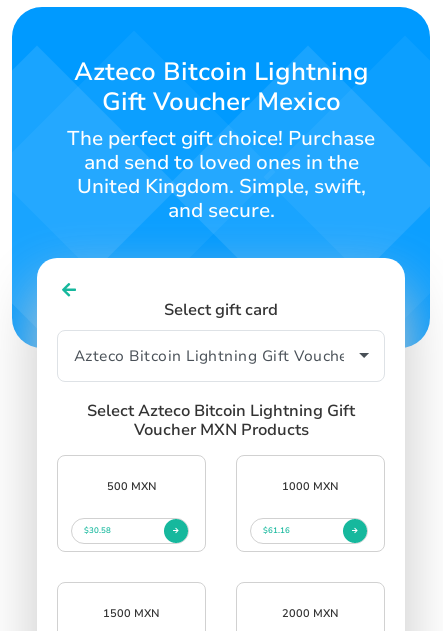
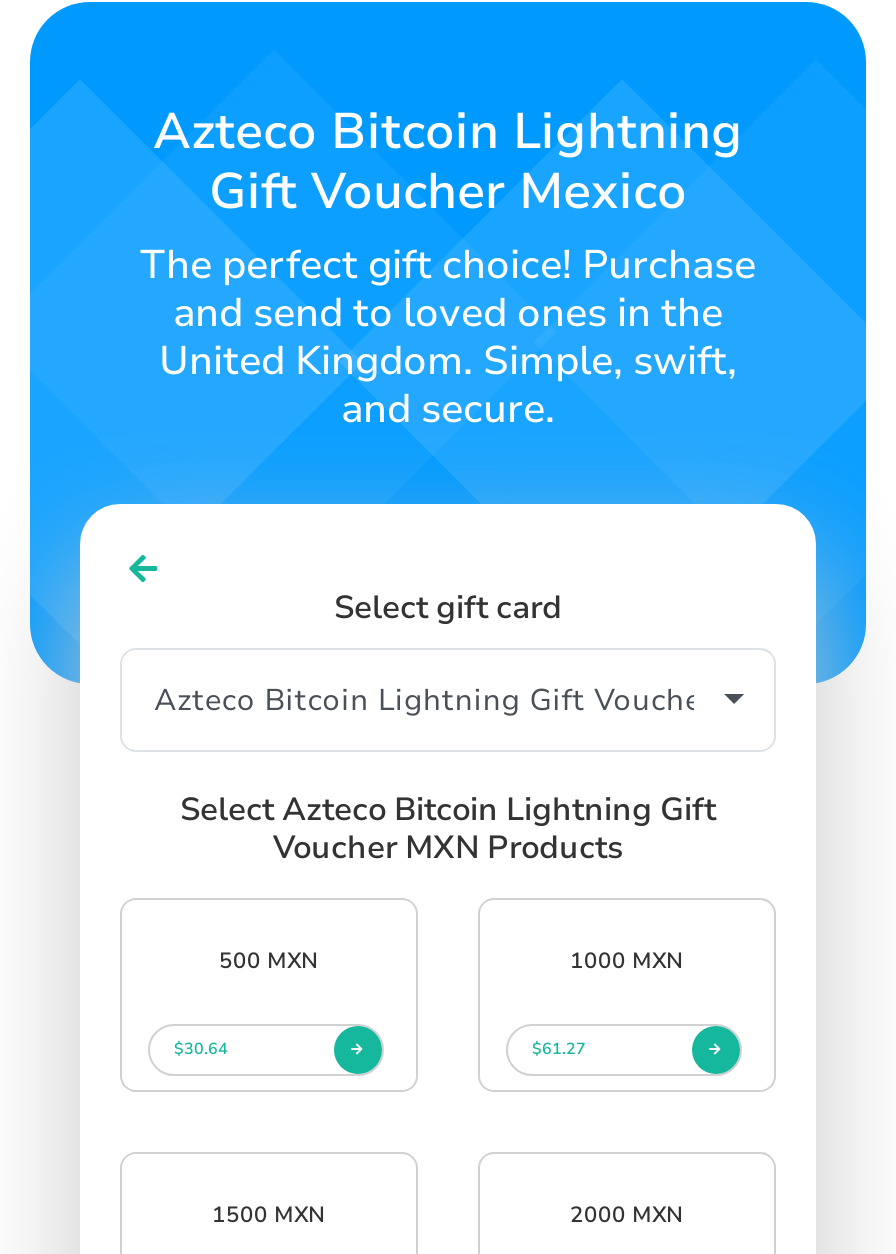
- $30.58
+ $30.64

- $61.16
+ $61.27
